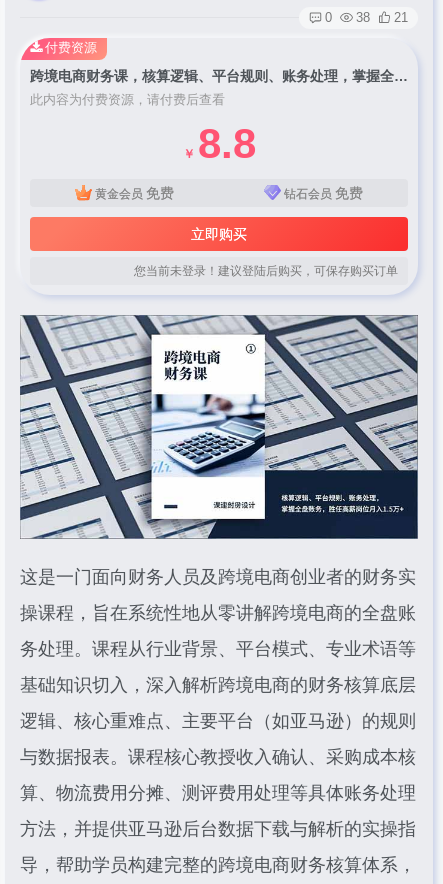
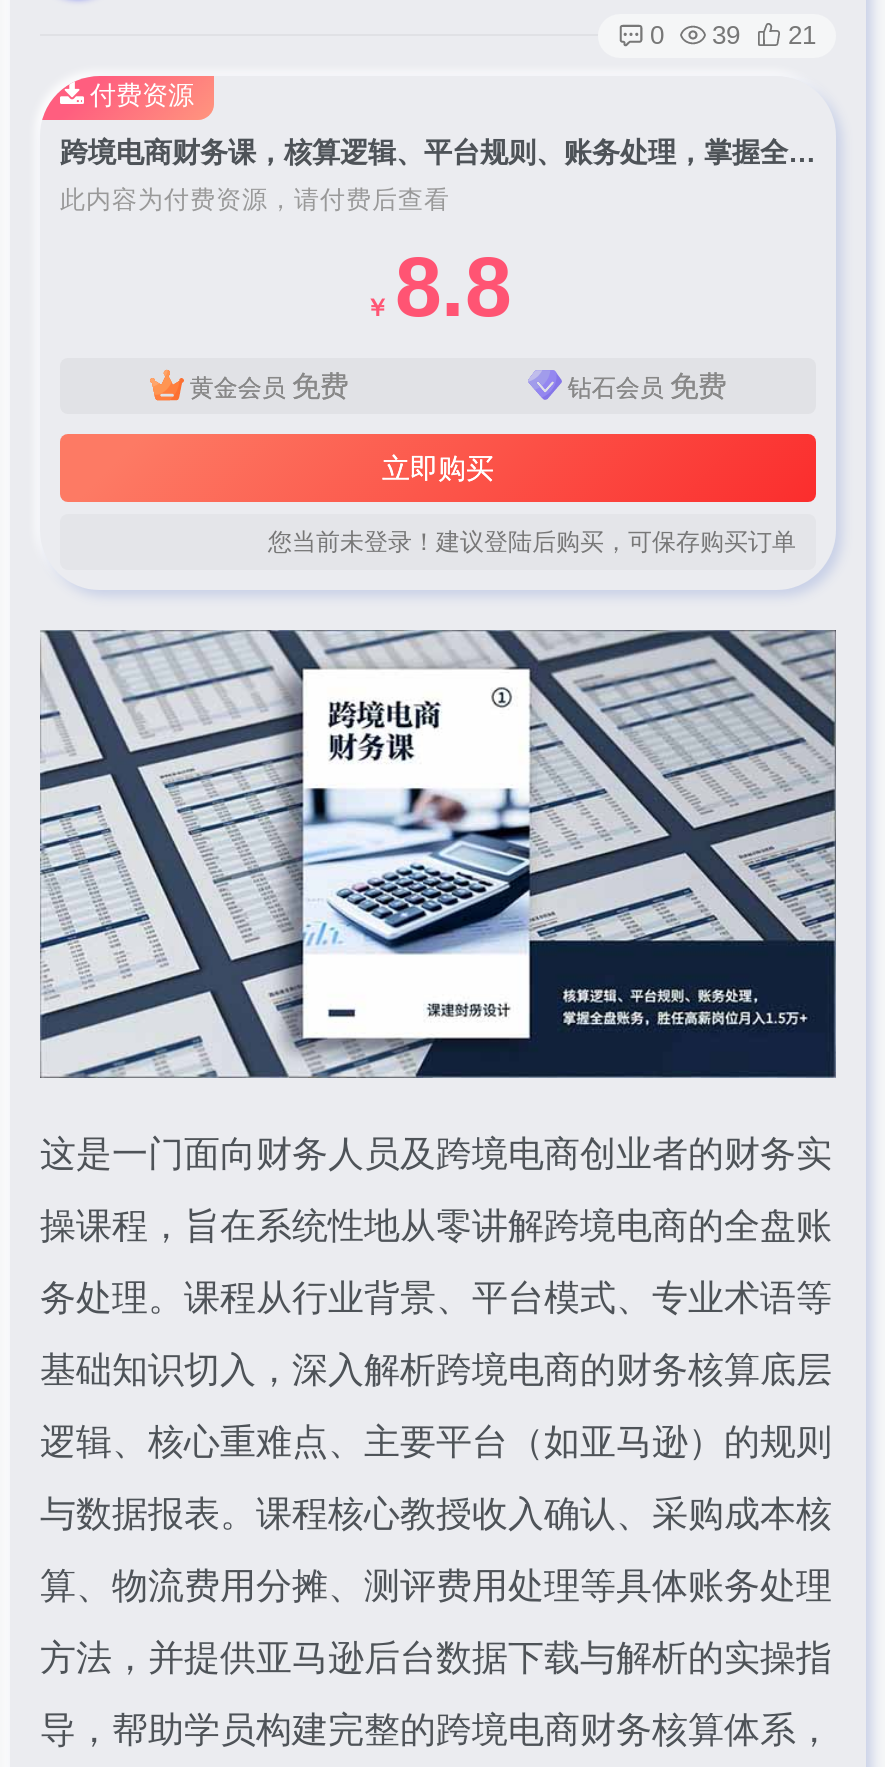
- 0 38 21
+ 0 39 21
